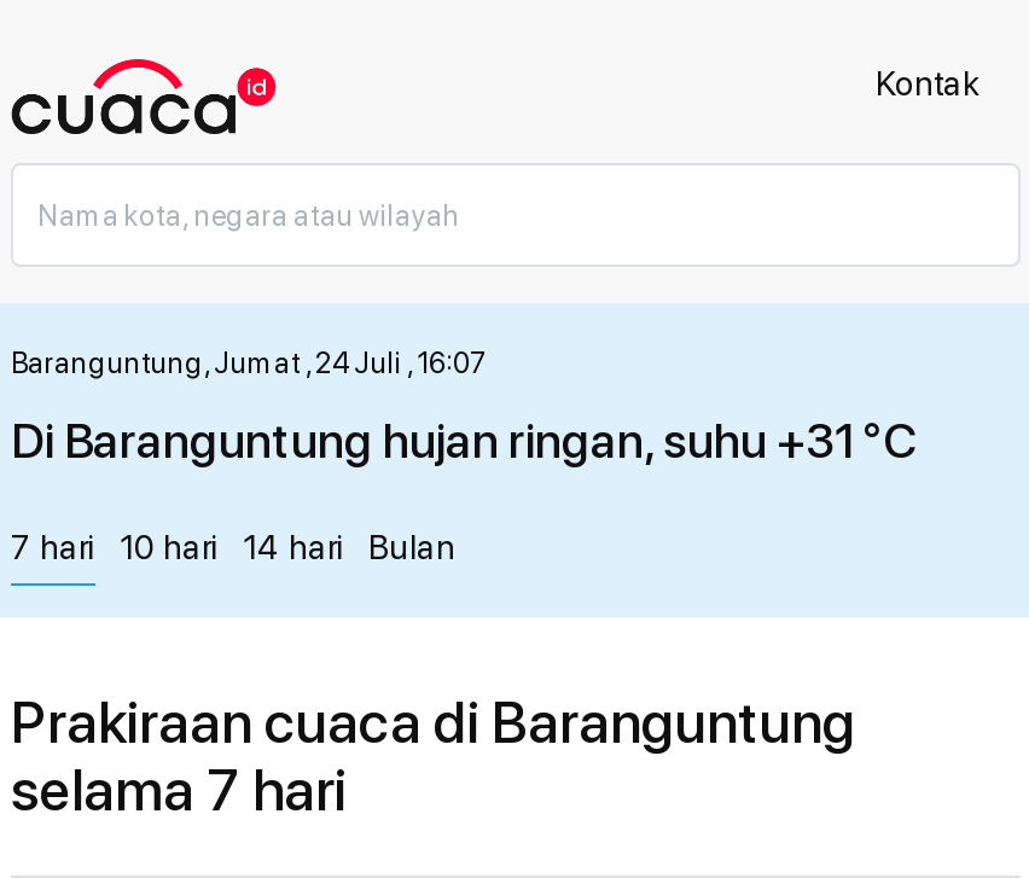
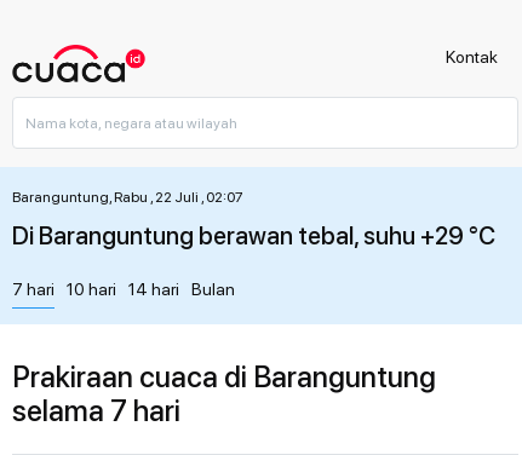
- Baranguntung, Jumat , 24 Juli , 16:07
+ Baranguntung, Rabu , 22 Juli , 02:07

- Di Baranguntung hujan ringan, suhu +31 °C
+ Di Baranguntung berawan tebal, suhu +29 °C
